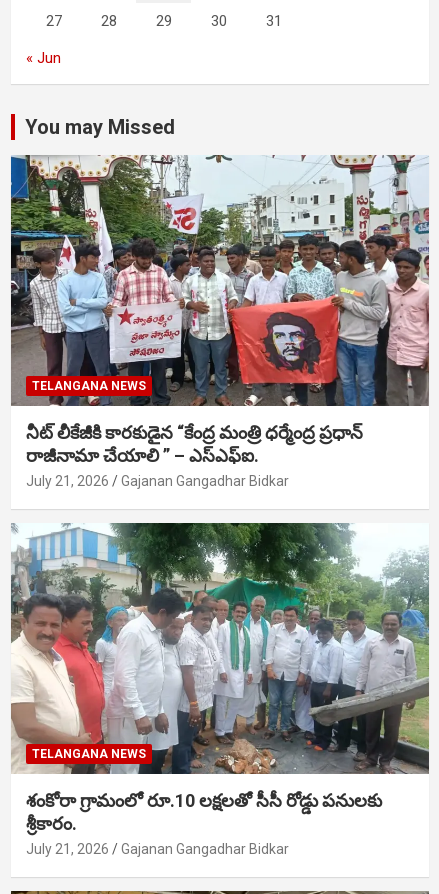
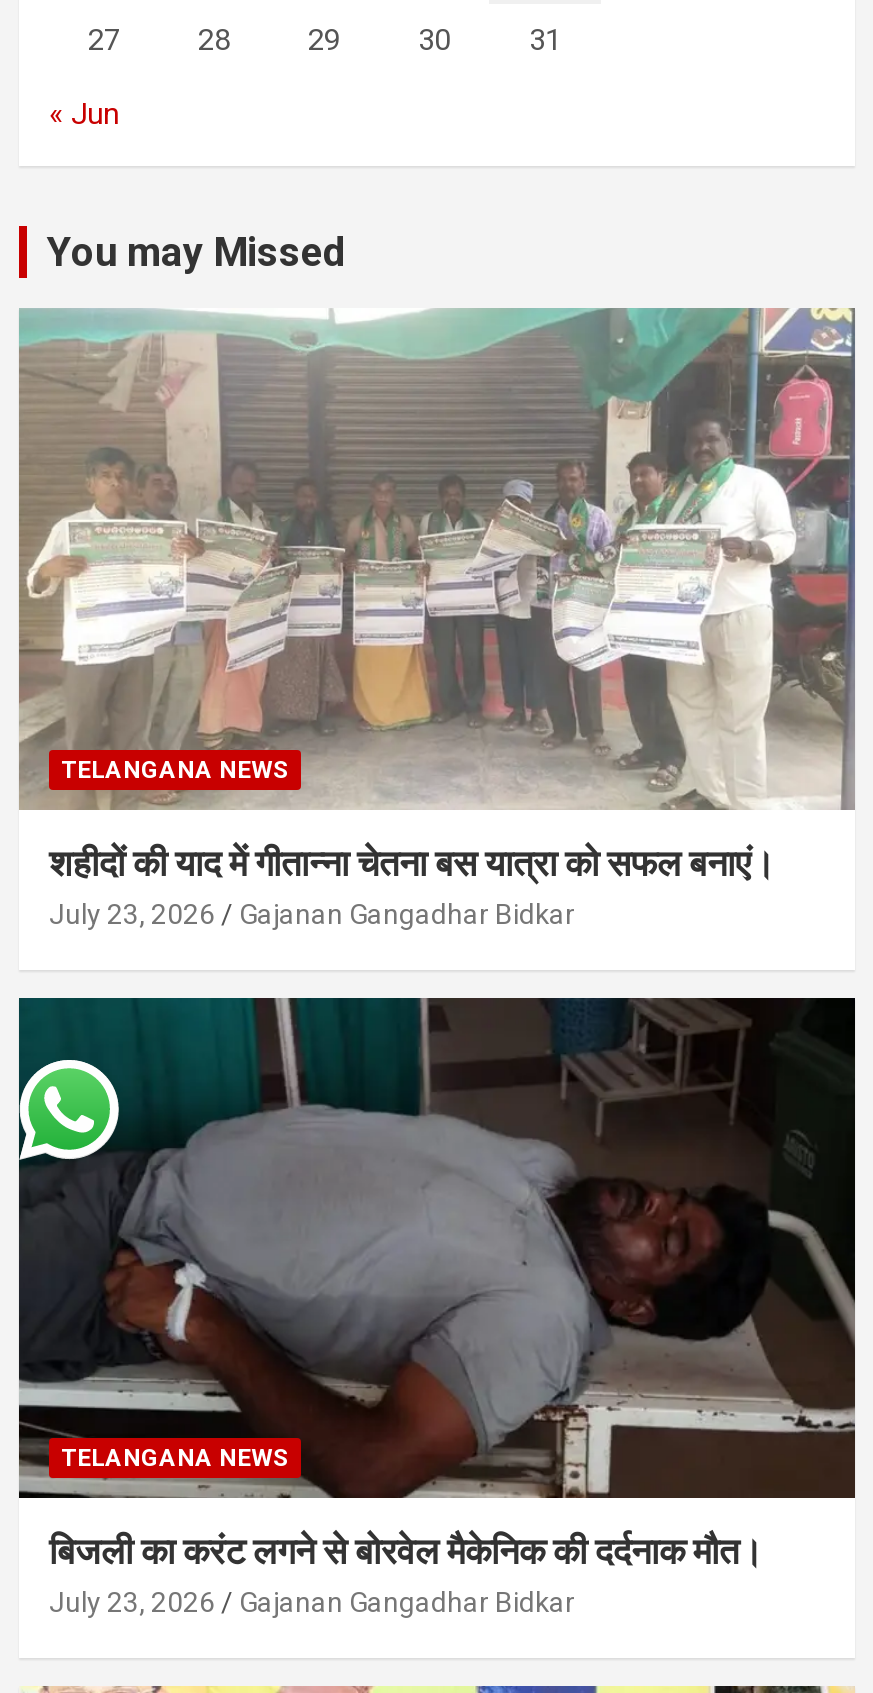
- [image]
- నీట్ లీకేజీకి కారకుడైన “కేంద్ర మంత్రి ధర్మేంద్ర ప్రధాన్
- రాజీనామా చేయాలి ” – ఎస్ఎఫ్ఐ.
- July 21, 2026
+ [image]
+ शहीदों की याद में गीतान्ना चेतना बस यात्रा को सफल बनाएं।
+ July 23, 2026

- [image]
- శంకోరా గ్రామంలో రూ.10 లక్షలతో సీసీ రోడ్డు పనులకు
- శ్రీకారం.
- July 21, 2026
+ [image]
+ बिजली का करंट लगने से बोरवेल मैकेनिक की दर्दनाक मौत।
+ July 23, 2026
